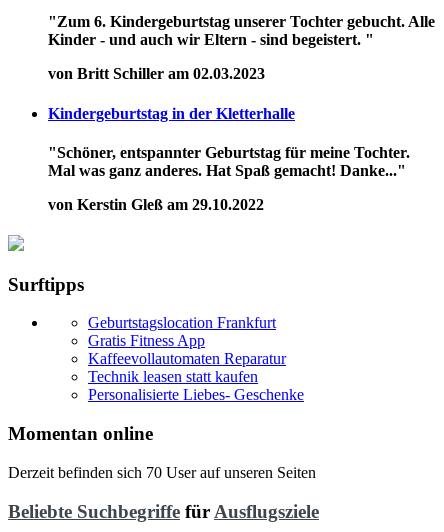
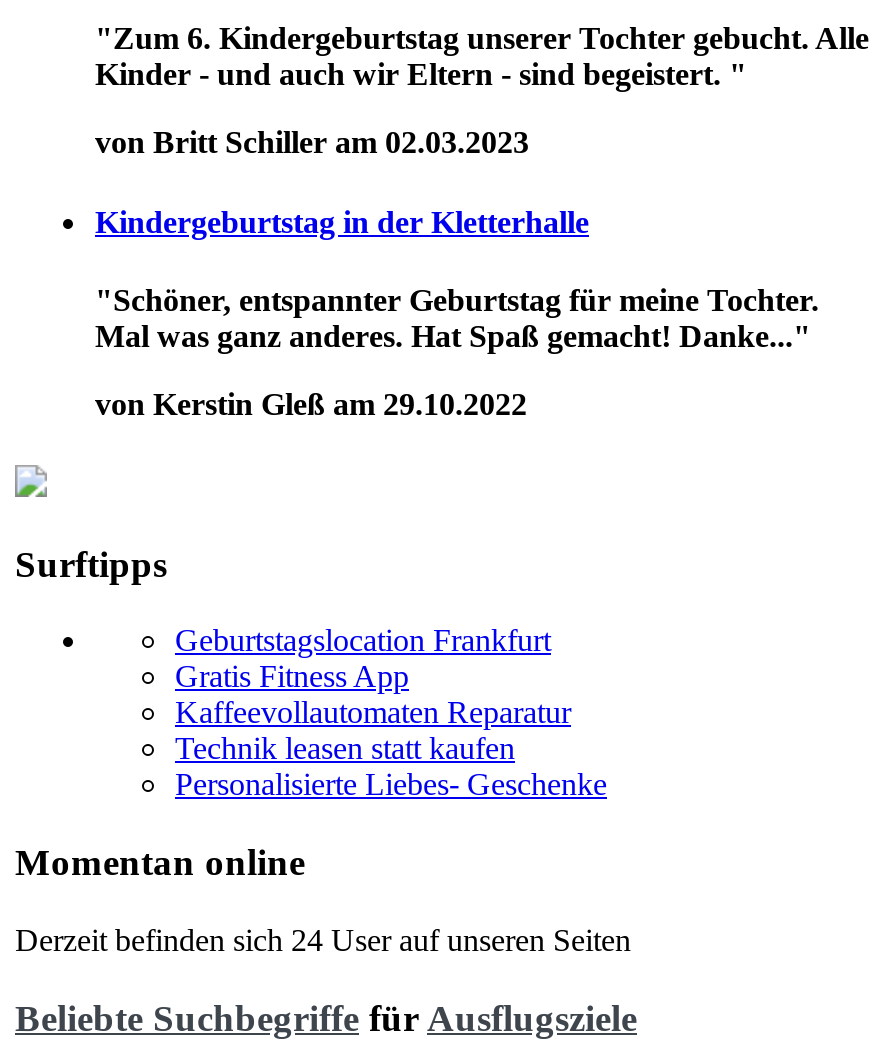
- Derzeit befinden sich 70 User auf unseren Seiten
+ Derzeit befinden sich 24 User auf unseren Seiten
